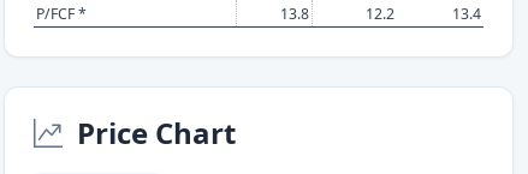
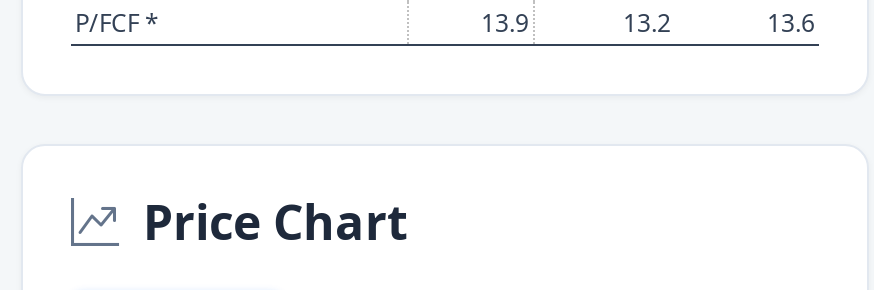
- 13.8
+ 13.9

- 12.2
+ 13.2

- 13.4
+ 13.6
